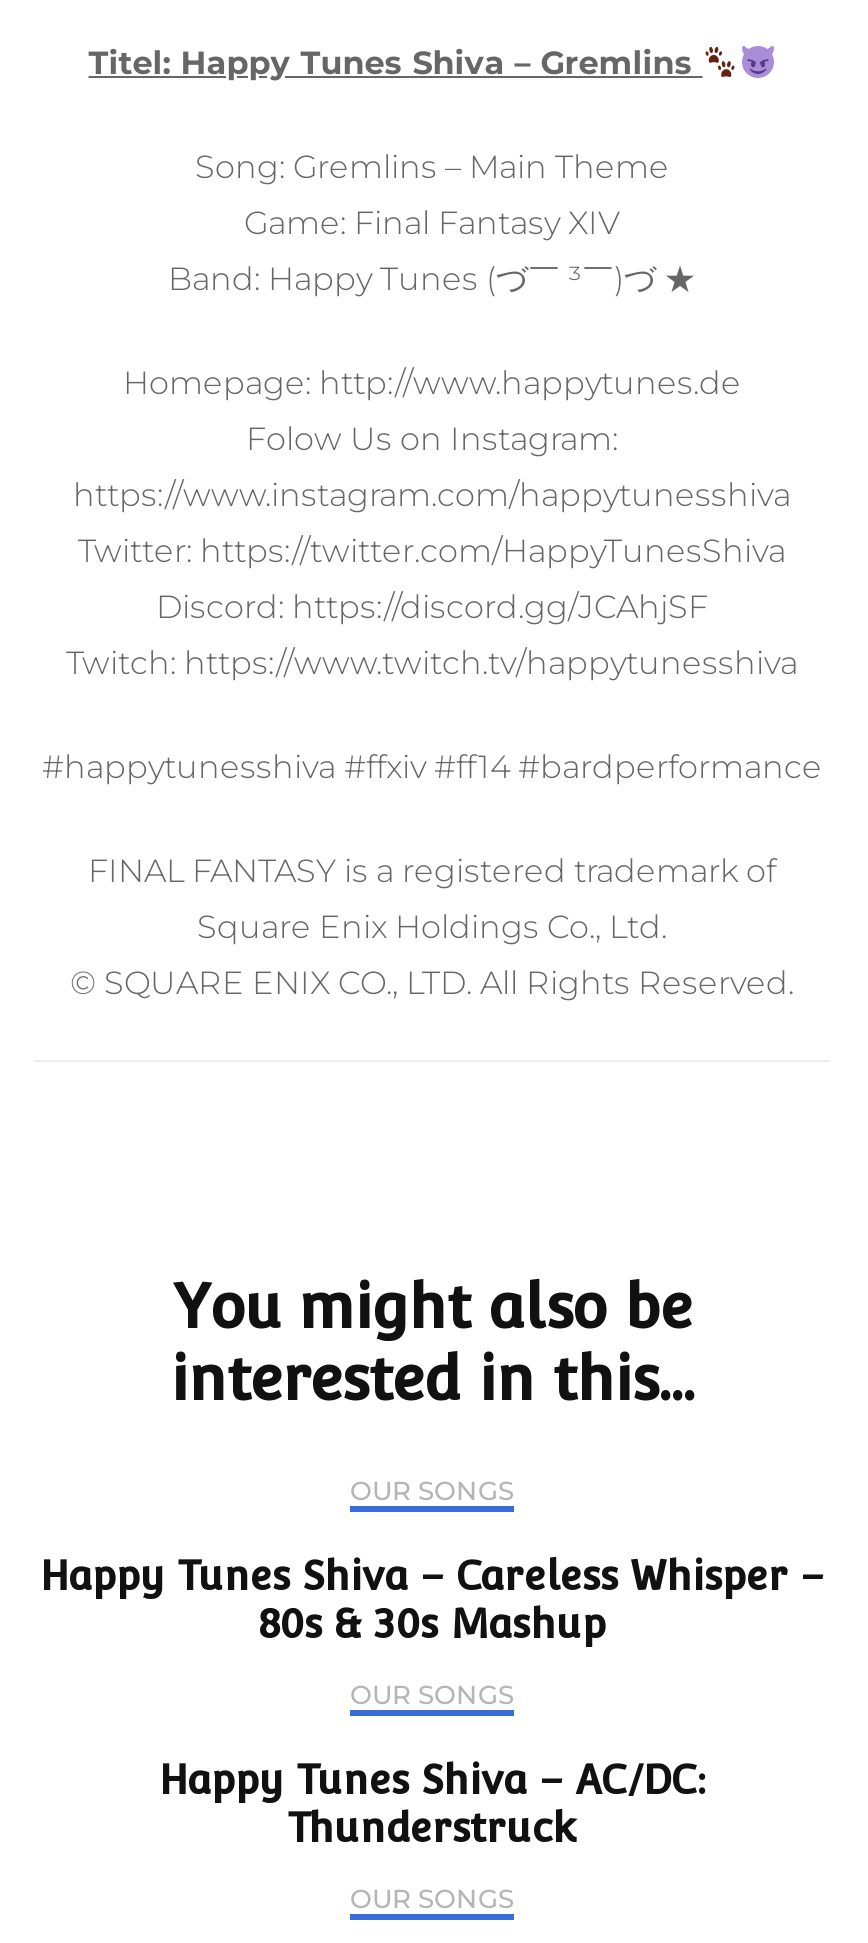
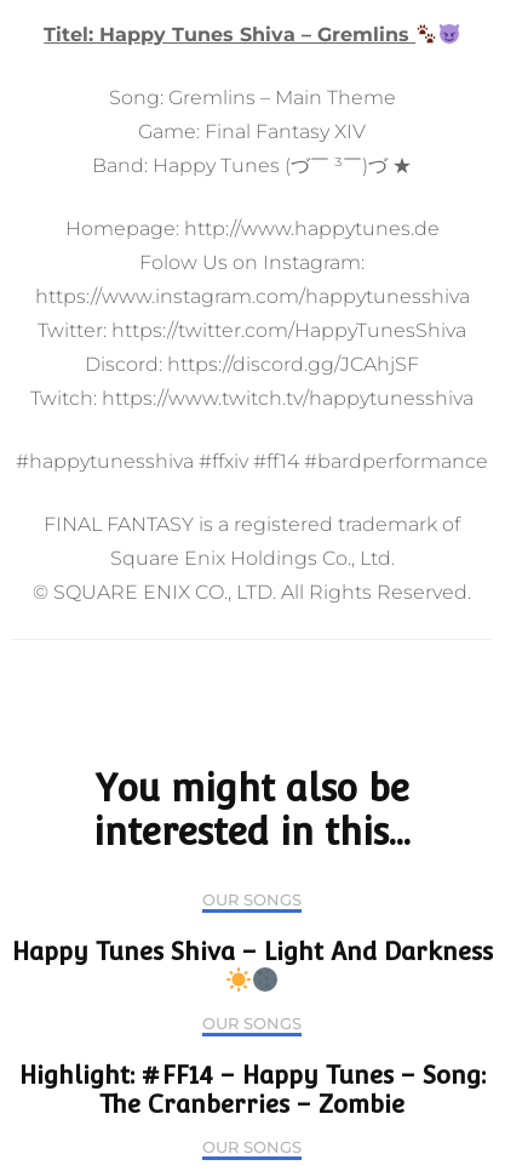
- Happy Tunes Shiva – Careless Whisper –
- 80s & 30s Mashup
+ Happy Tunes Shiva – Light And Darkness

- Happy Tunes Shiva – AC/DC:
- Thunderstruck
+ Highlight: #FF14 – Happy Tunes – Song:
+ The Cranberries – Zombie
